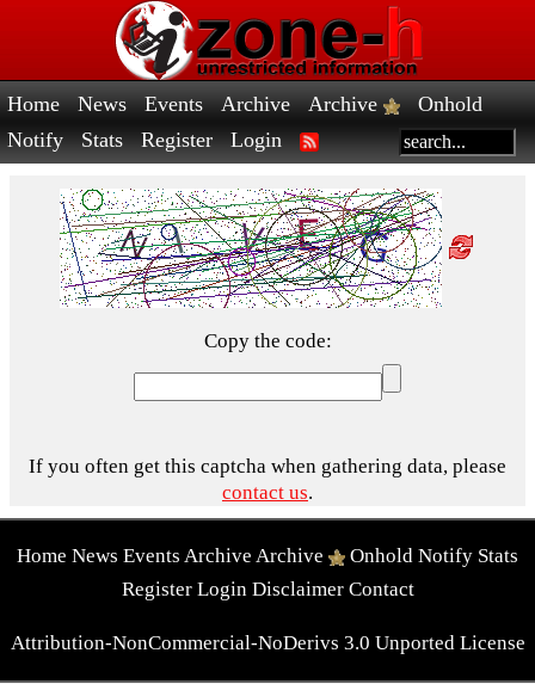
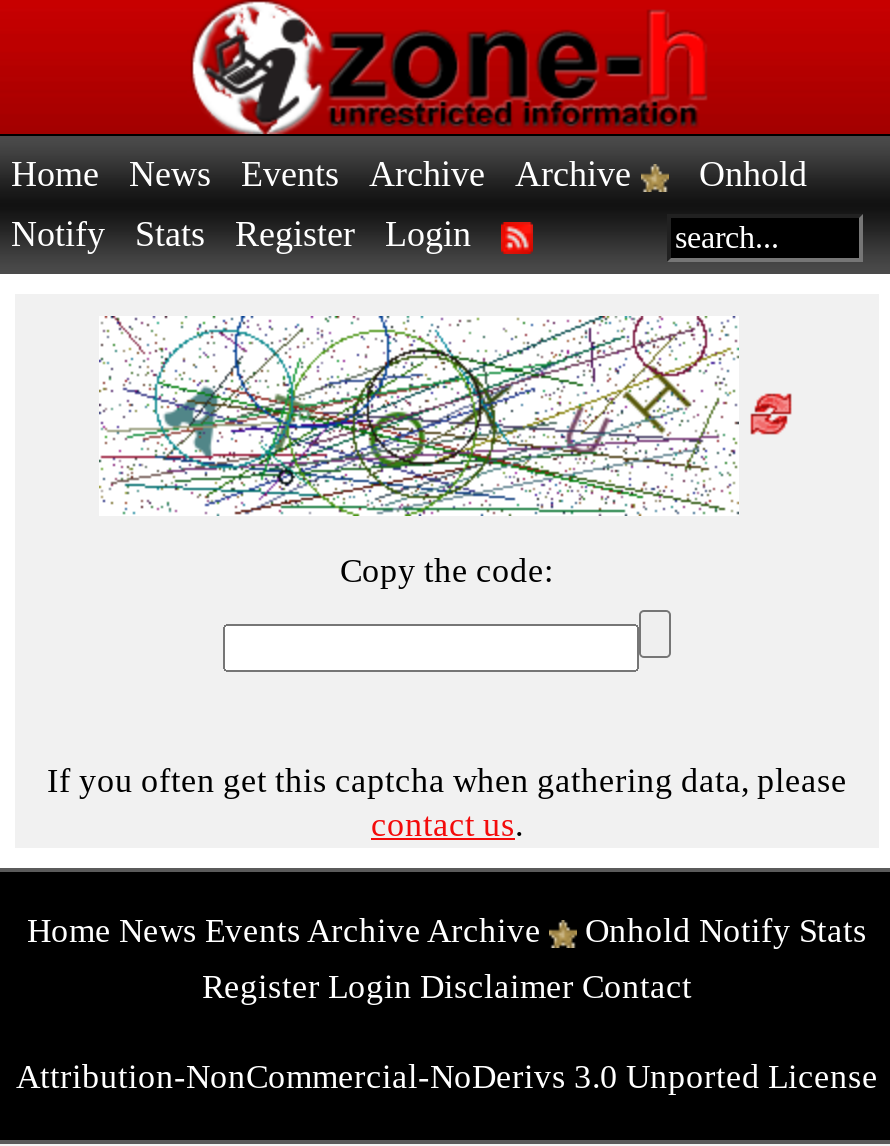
- [image]
+ [image]
